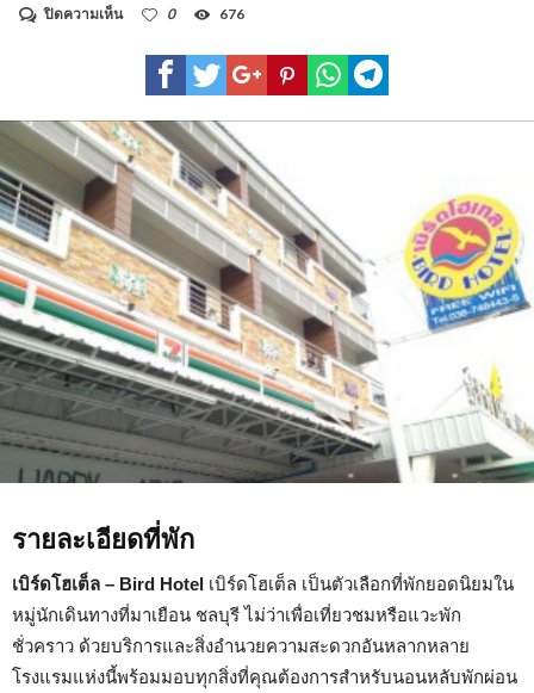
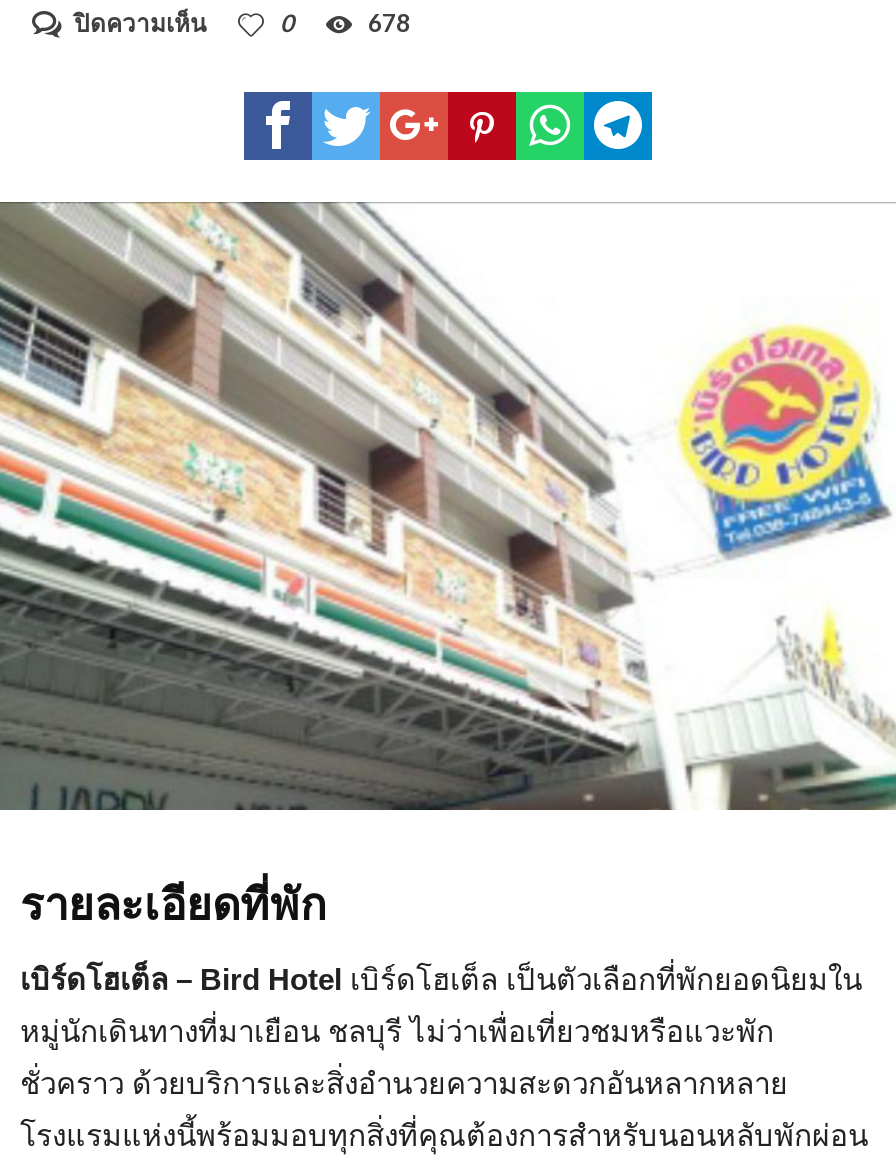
- 676
+ 678
